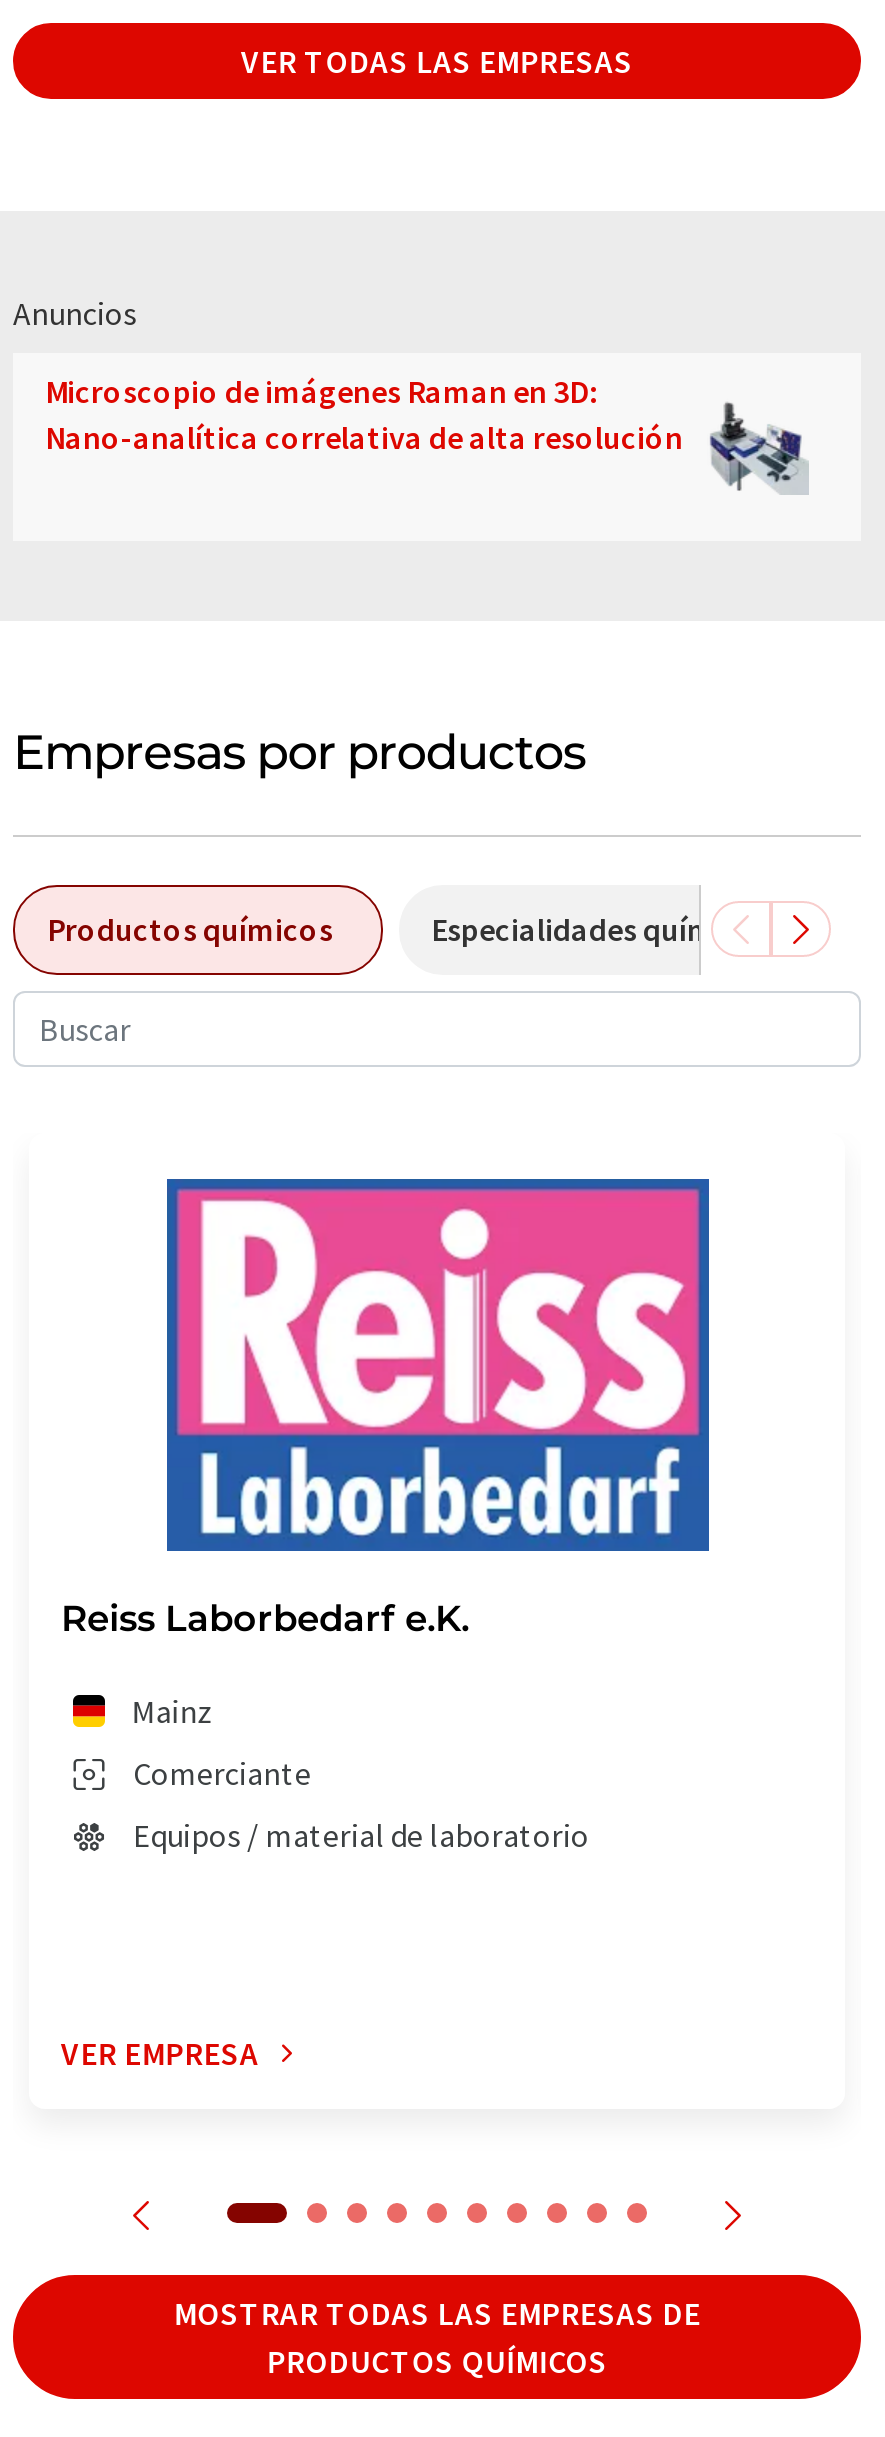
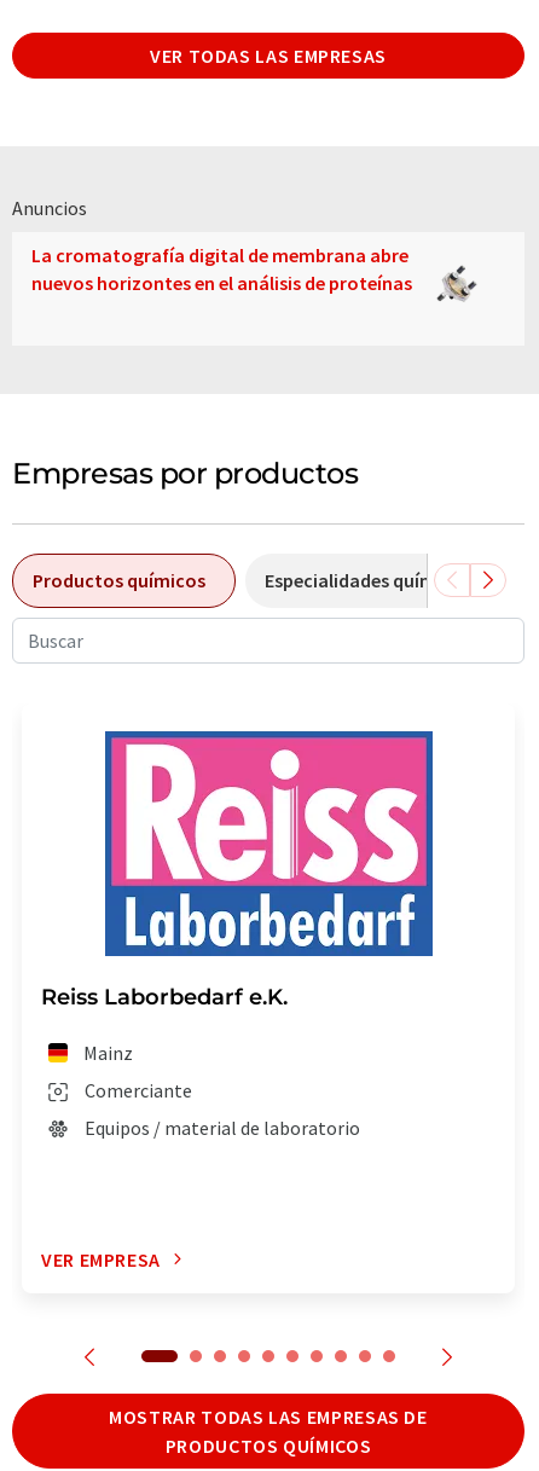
- [image]
- Microscopio de imágenes Raman en 3D:
- Nano-analítica correlativa de alta resolución
+ [image]
+ La cromatografía digital de membrana abre
+ nuevos horizontes en el análisis de proteínas
